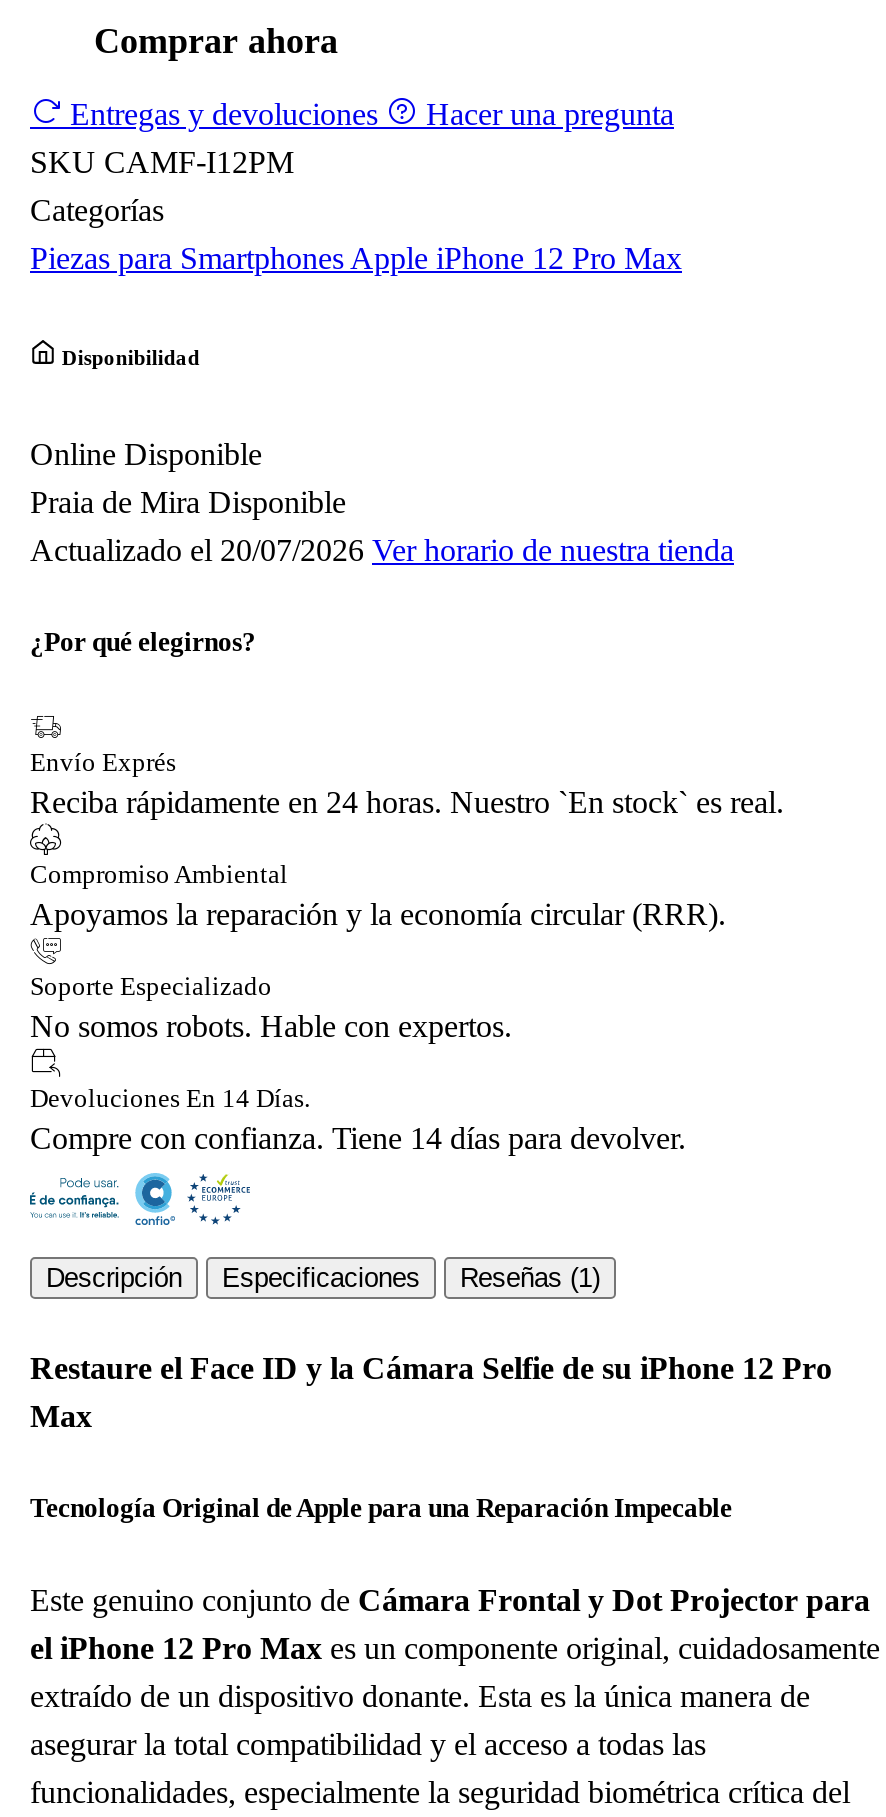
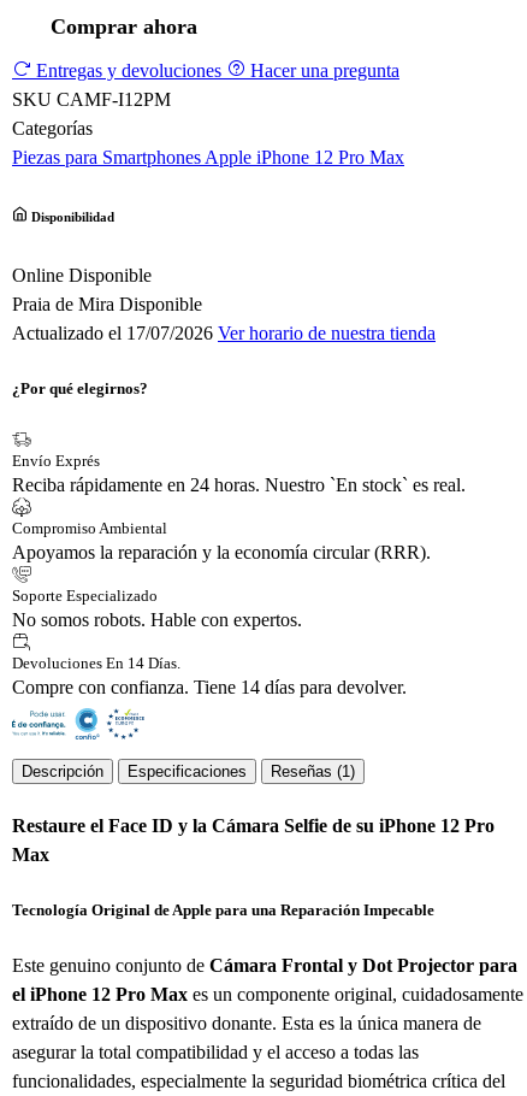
- Actualizado el 20/07/2026 Ver horario de nuestra tienda
+ Actualizado el 17/07/2026 Ver horario de nuestra tienda
